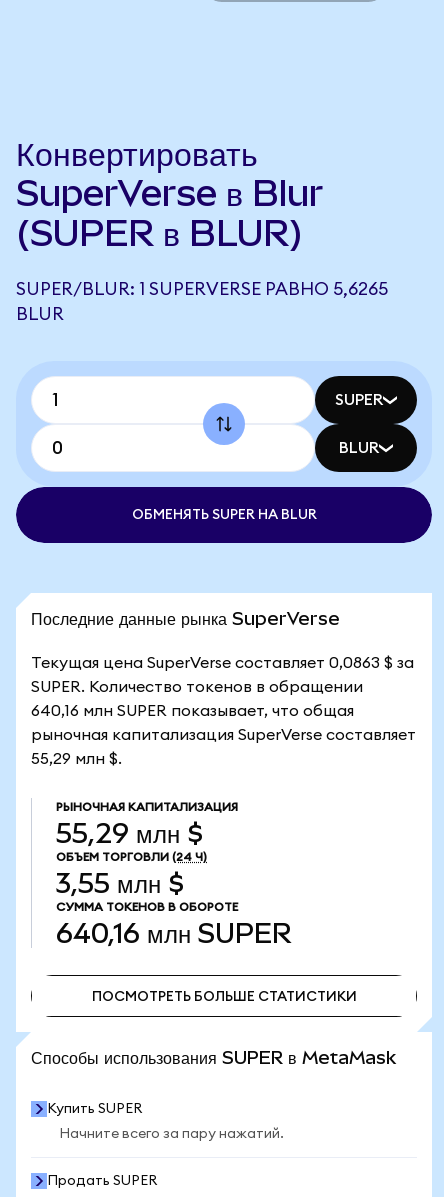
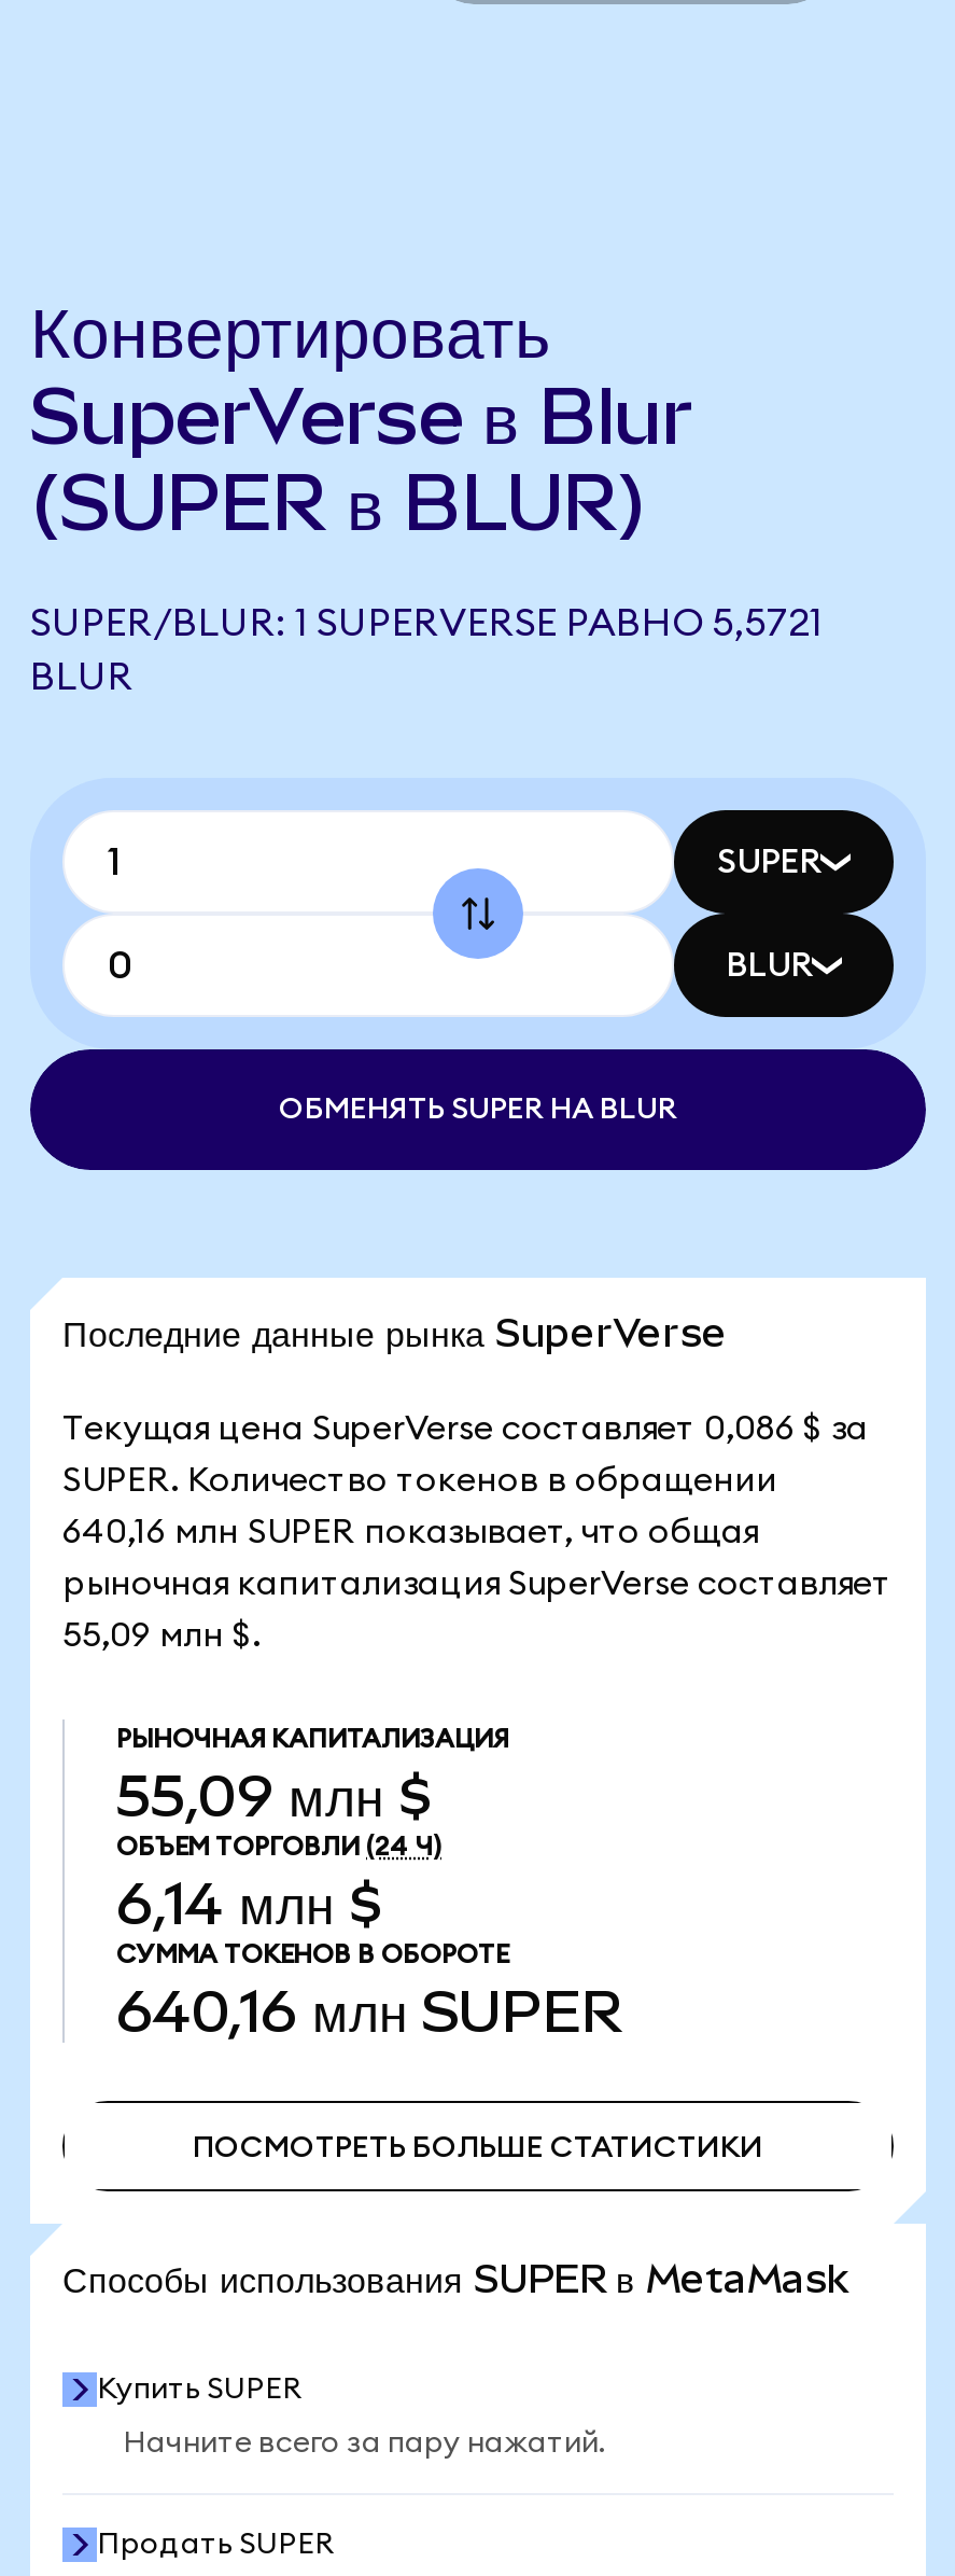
- SUPER/BLUR: 1 SUPERVERSE РАВНО 5,6265
+ SUPER/BLUR: 1 SUPERVERSE РАВНО 5,5721

- Текущая цена SuperVerse составляет 0,0863 $ за
+ Текущая цена SuperVerse составляет 0,086 $ за

- 55,29 млн $.
+ 55,09 млн $.

- 55,29 млн $
+ 55,09 млн $

- 3,55 млн $
+ 6,14 млн $
